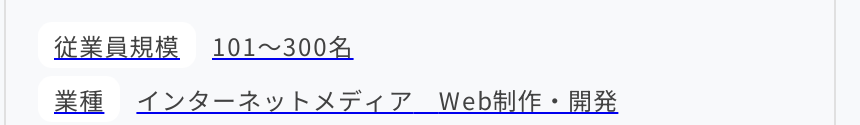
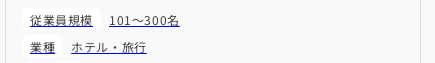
- インターネットメディア
- Web制作・開発
+ ホテル・旅行
